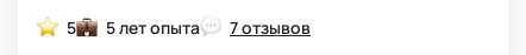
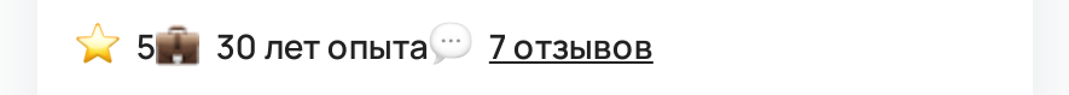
- 5 лет опыта
+ 30 лет опыта
